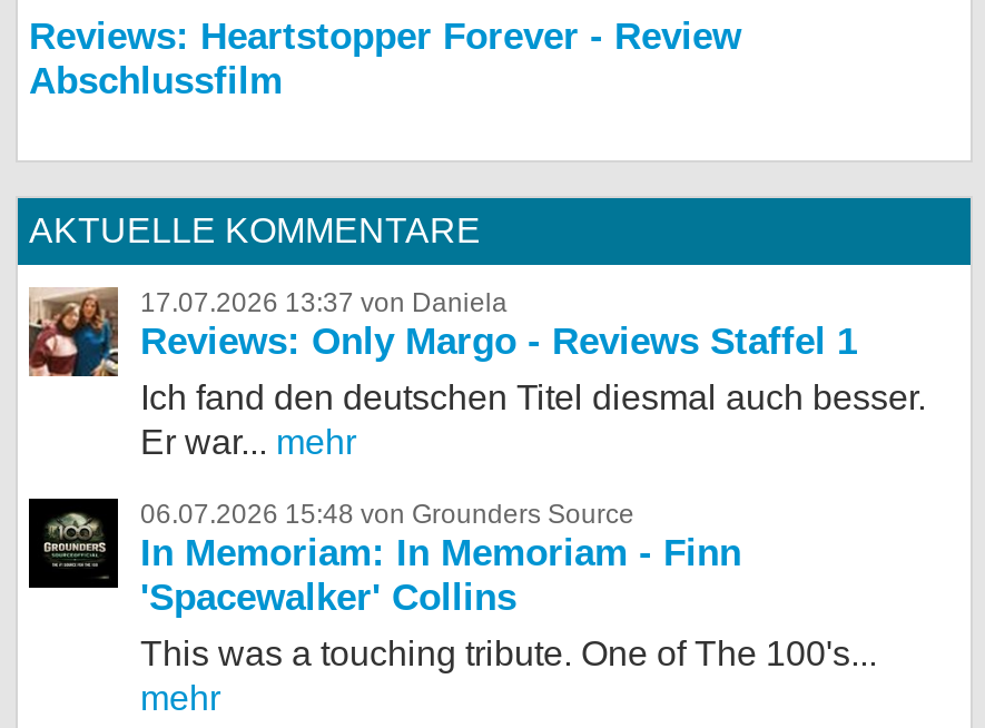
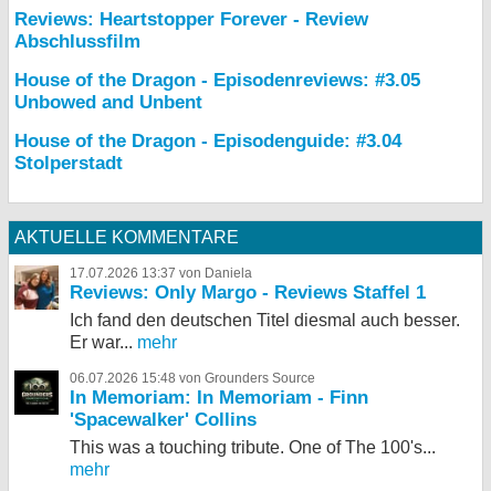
+ House of the Dragon - Episodenreviews: #3.05
+ Unbowed and Unbent
+ House of the Dragon - Episodenguide: #3.04
+ Stolperstadt
